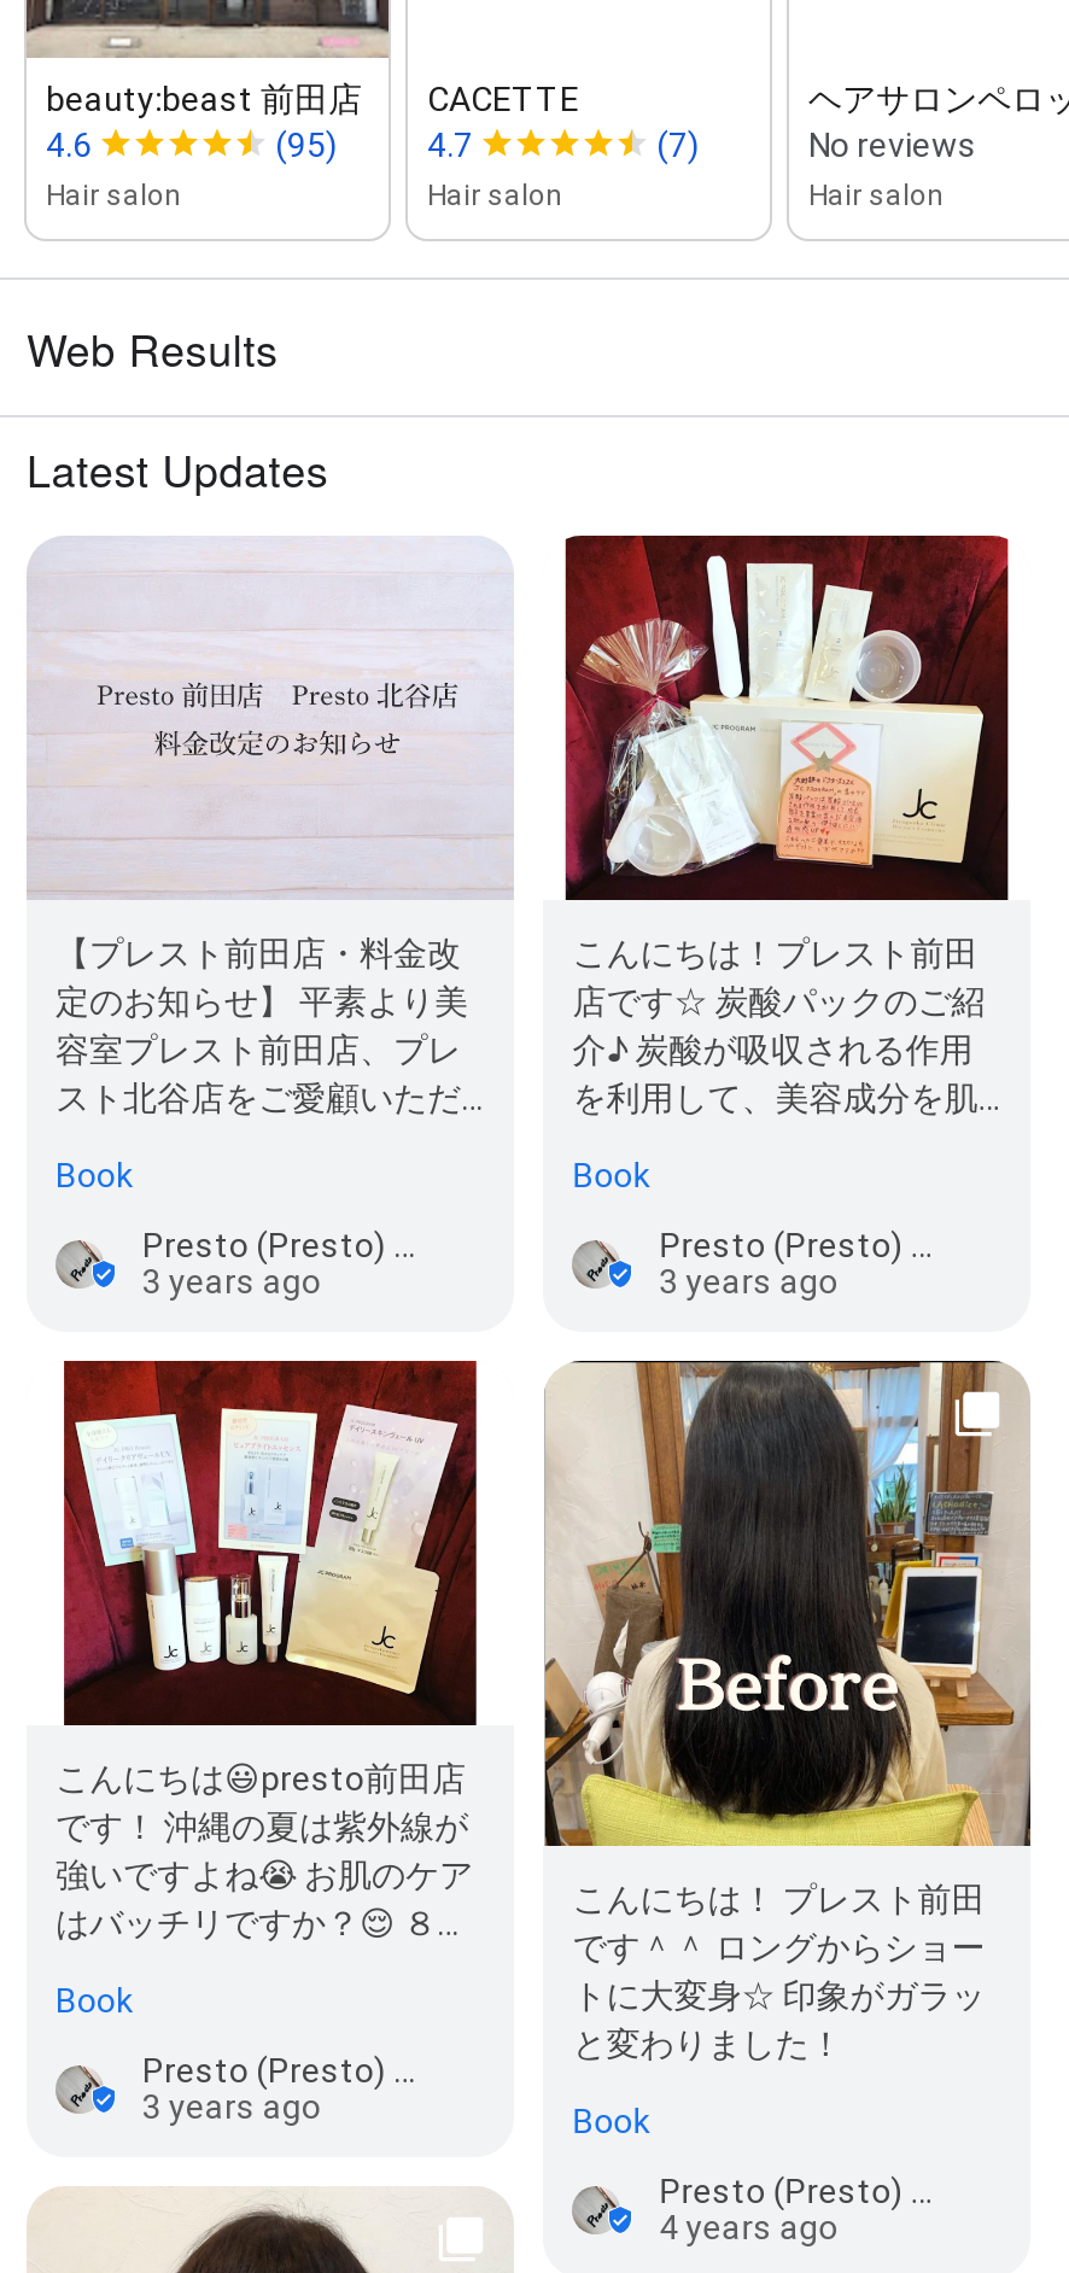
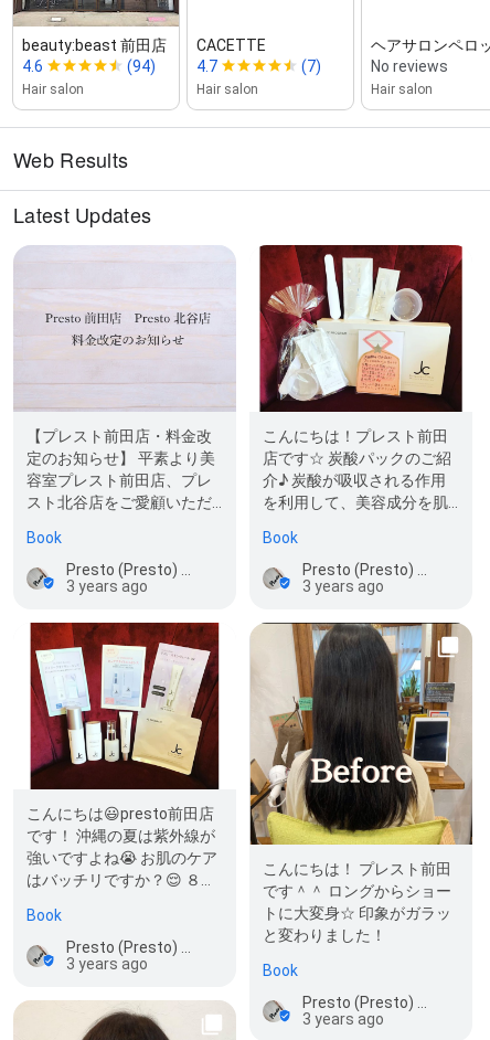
- (95)
+ (94)

- 4 years ago
+ 3 years ago
